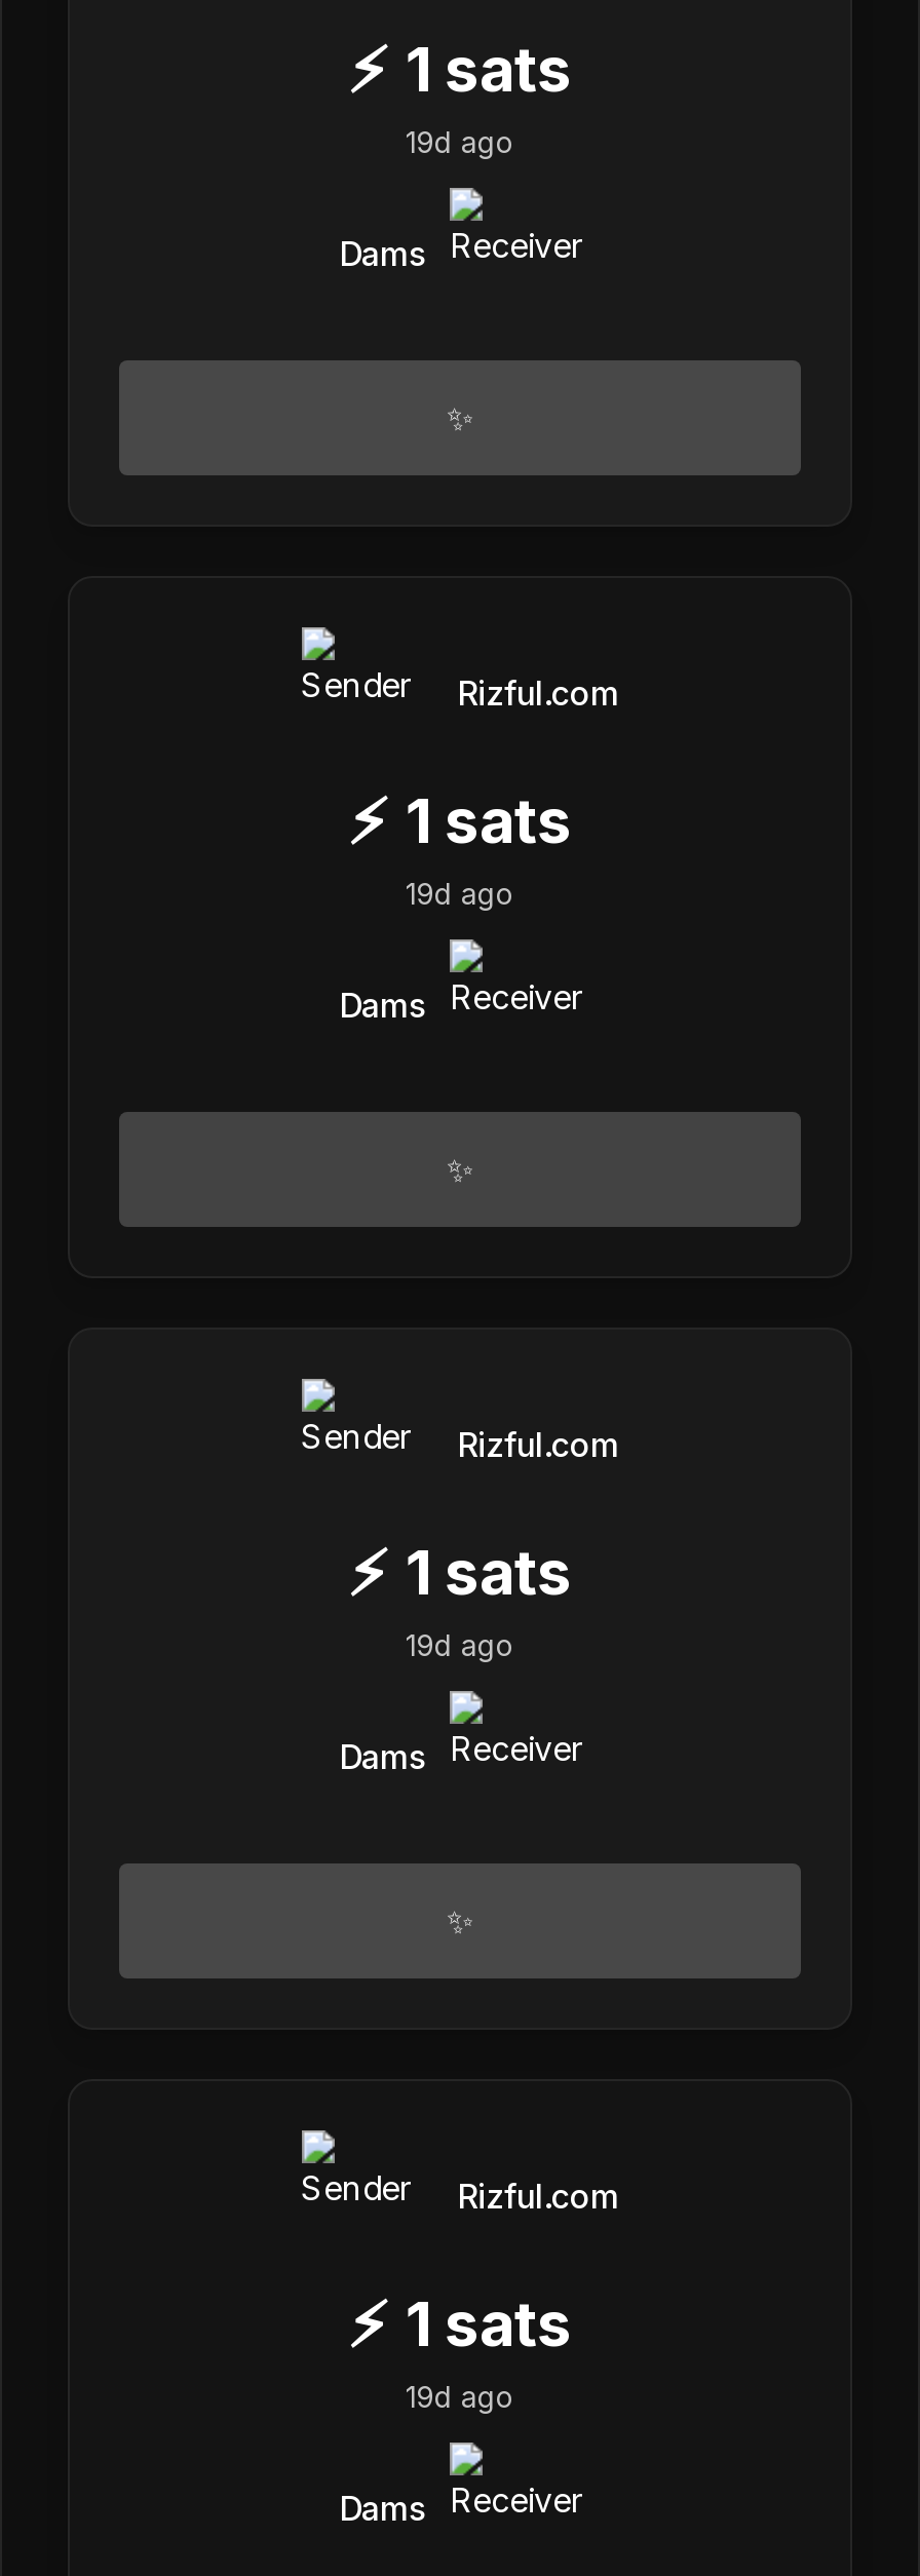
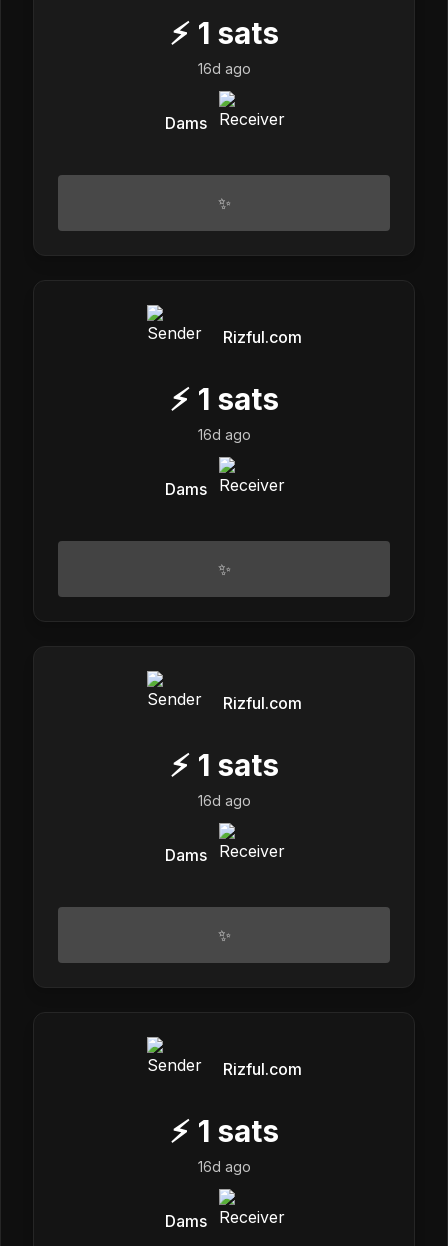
- 19d ago
+ 16d ago

- 19d ago
+ 16d ago

- 19d ago
+ 16d ago

- 19d ago
+ 16d ago
